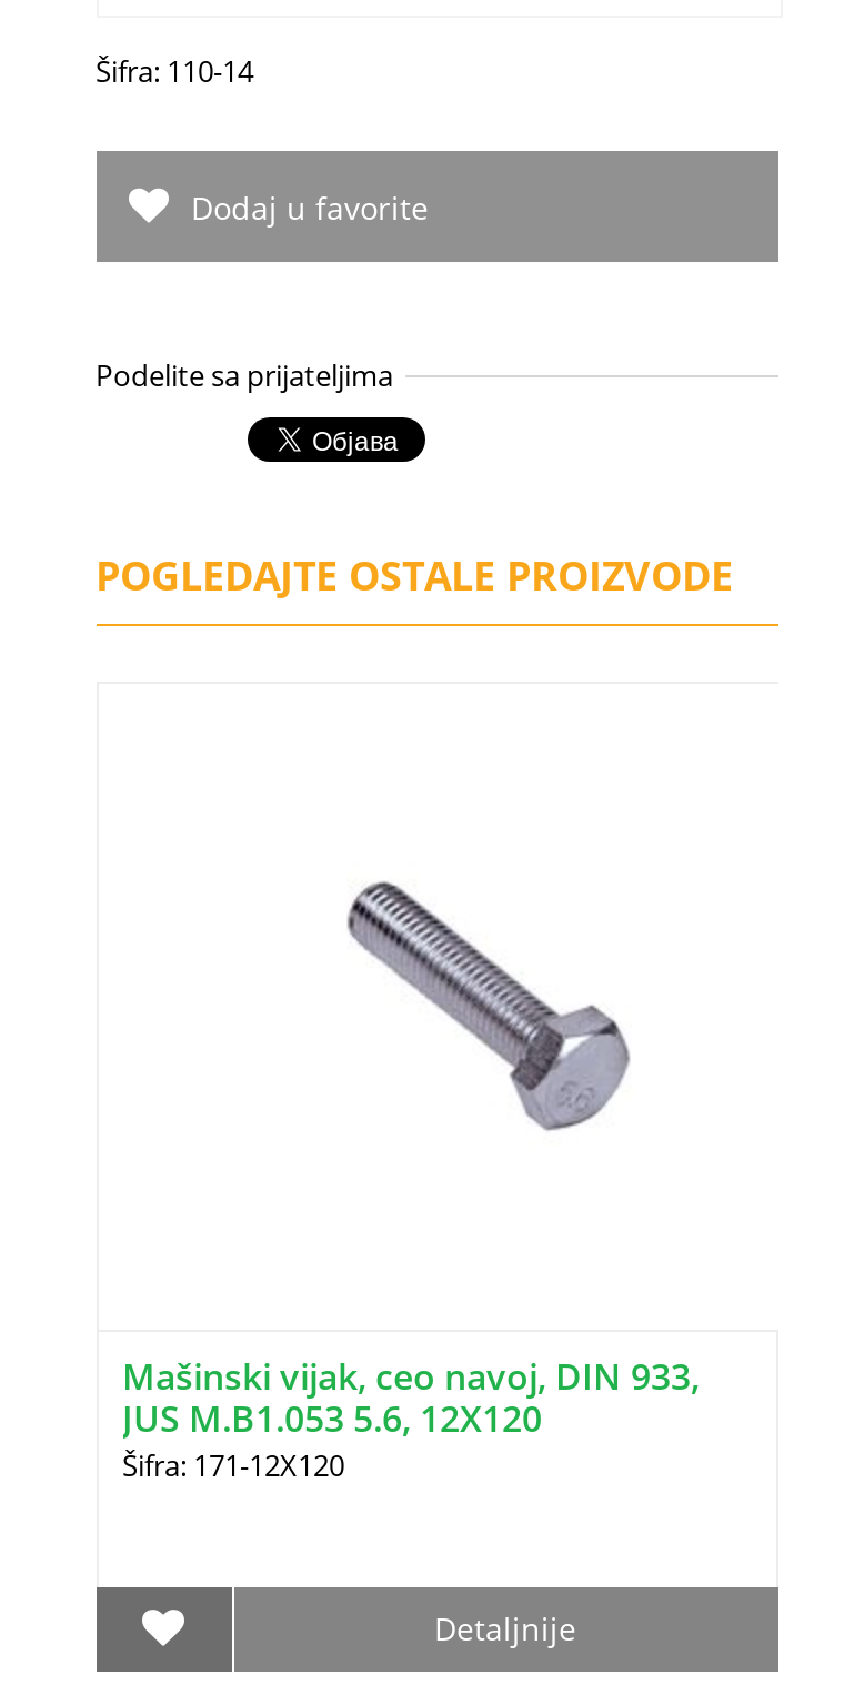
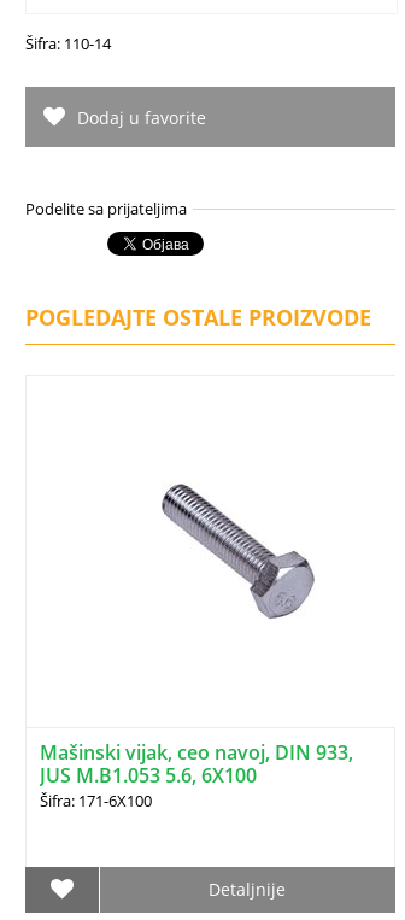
- JUS M.B1.053 5.6, 12X120
+ JUS M.B1.053 5.6, 6X100

- Šifra: 171-12X120
+ Šifra: 171-6X100
